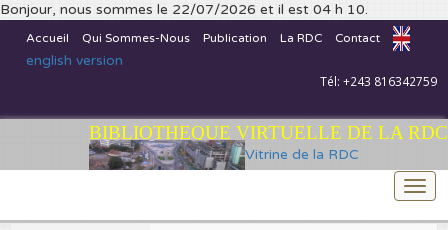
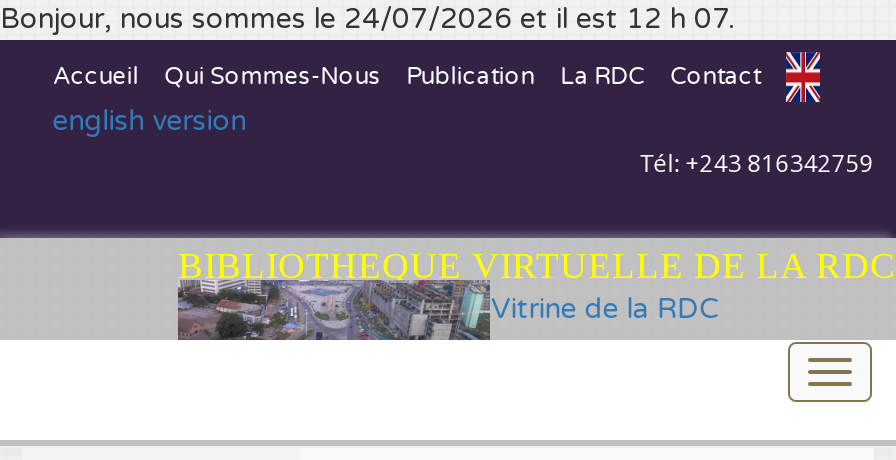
- Bonjour, nous sommes le 22/07/2026 et il est 04 h 10.
+ Bonjour, nous sommes le 24/07/2026 et il est 12 h 07.
